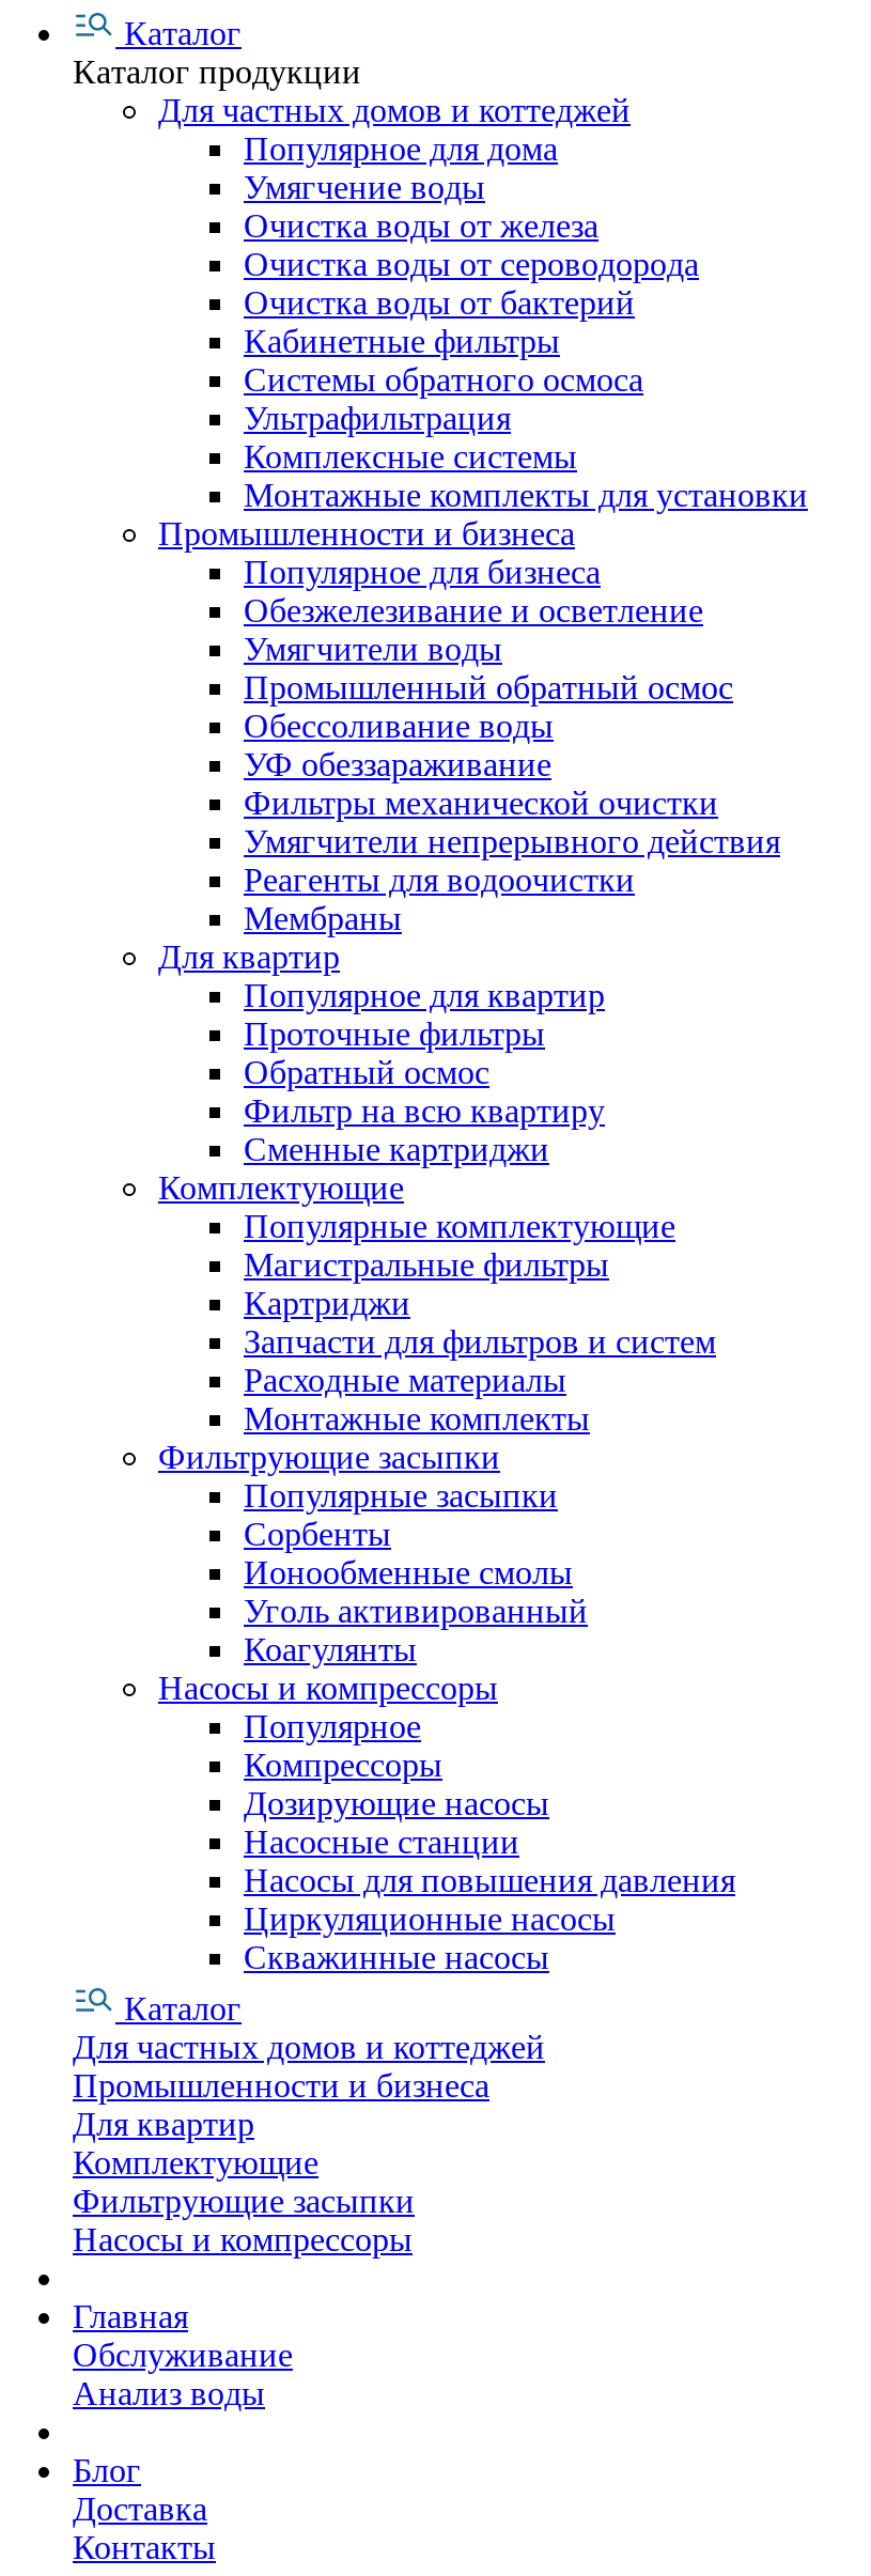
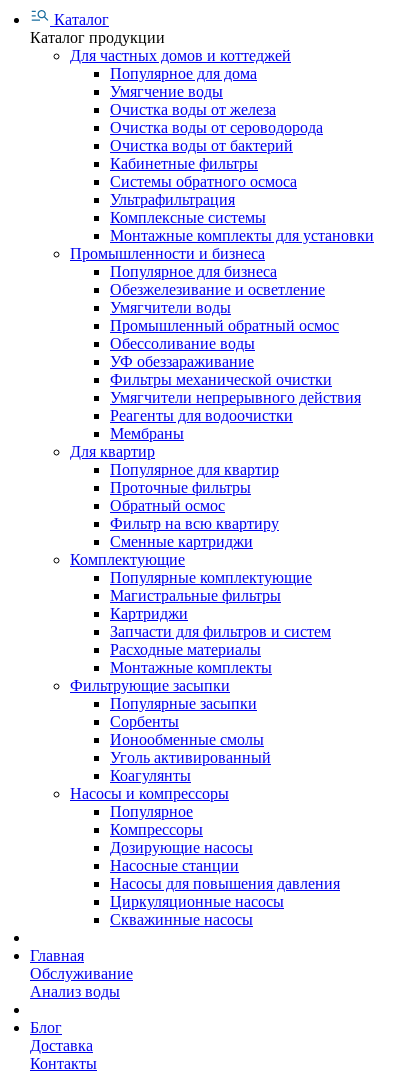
- Каталог
- Для частных домов и коттеджей
- Промышленности и бизнеса
- Для квартир
- Комплектующие
- Фильтрующие засыпки
- Насосы и компрессоры
